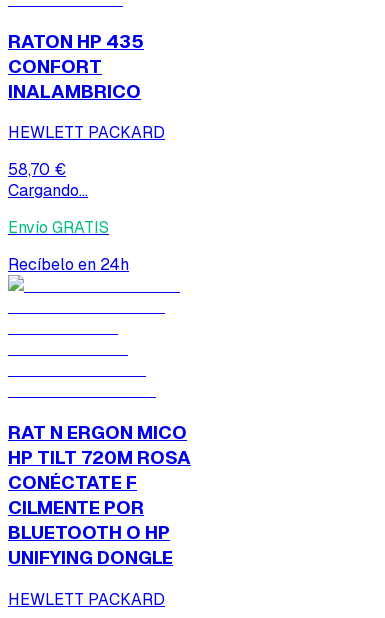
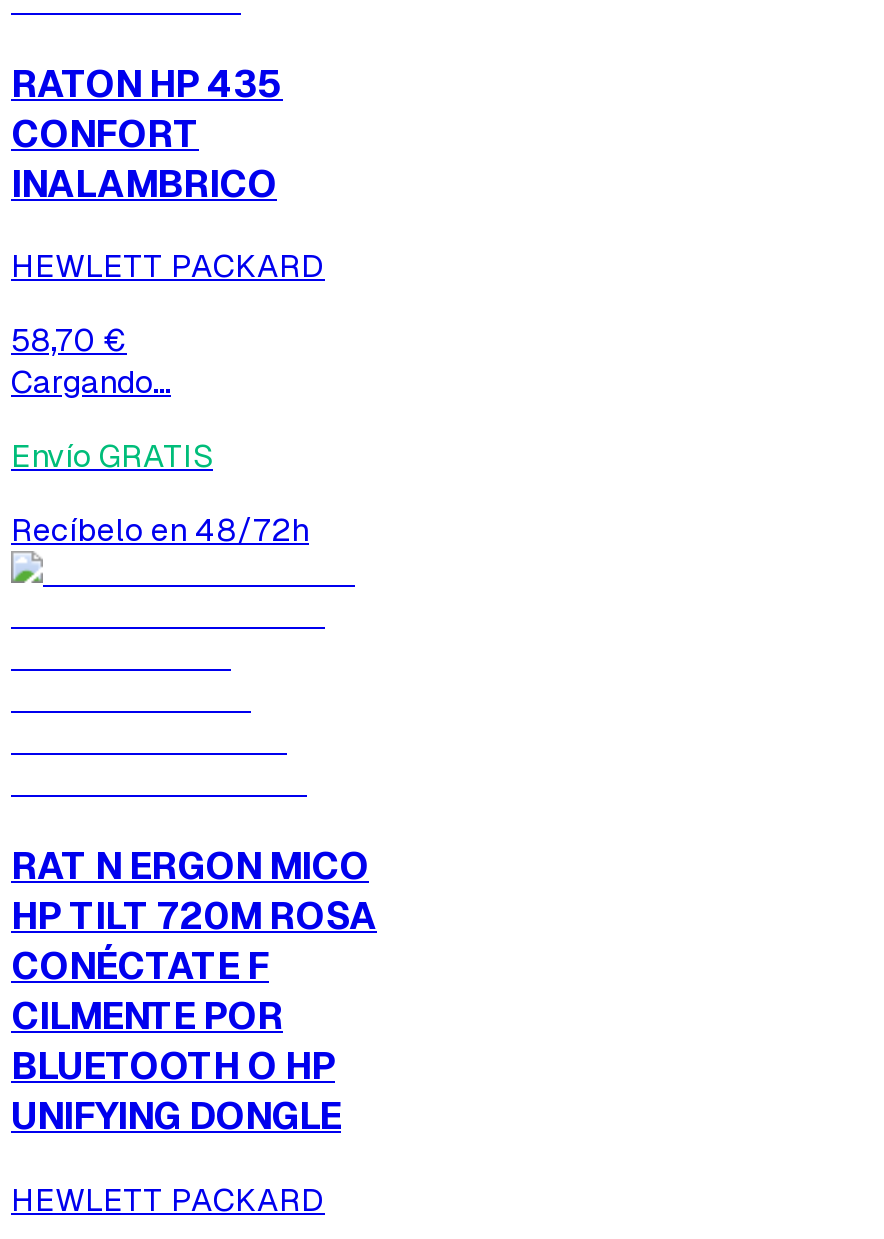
- Recíbelo en 24h
+ Recíbelo en 48/72h
